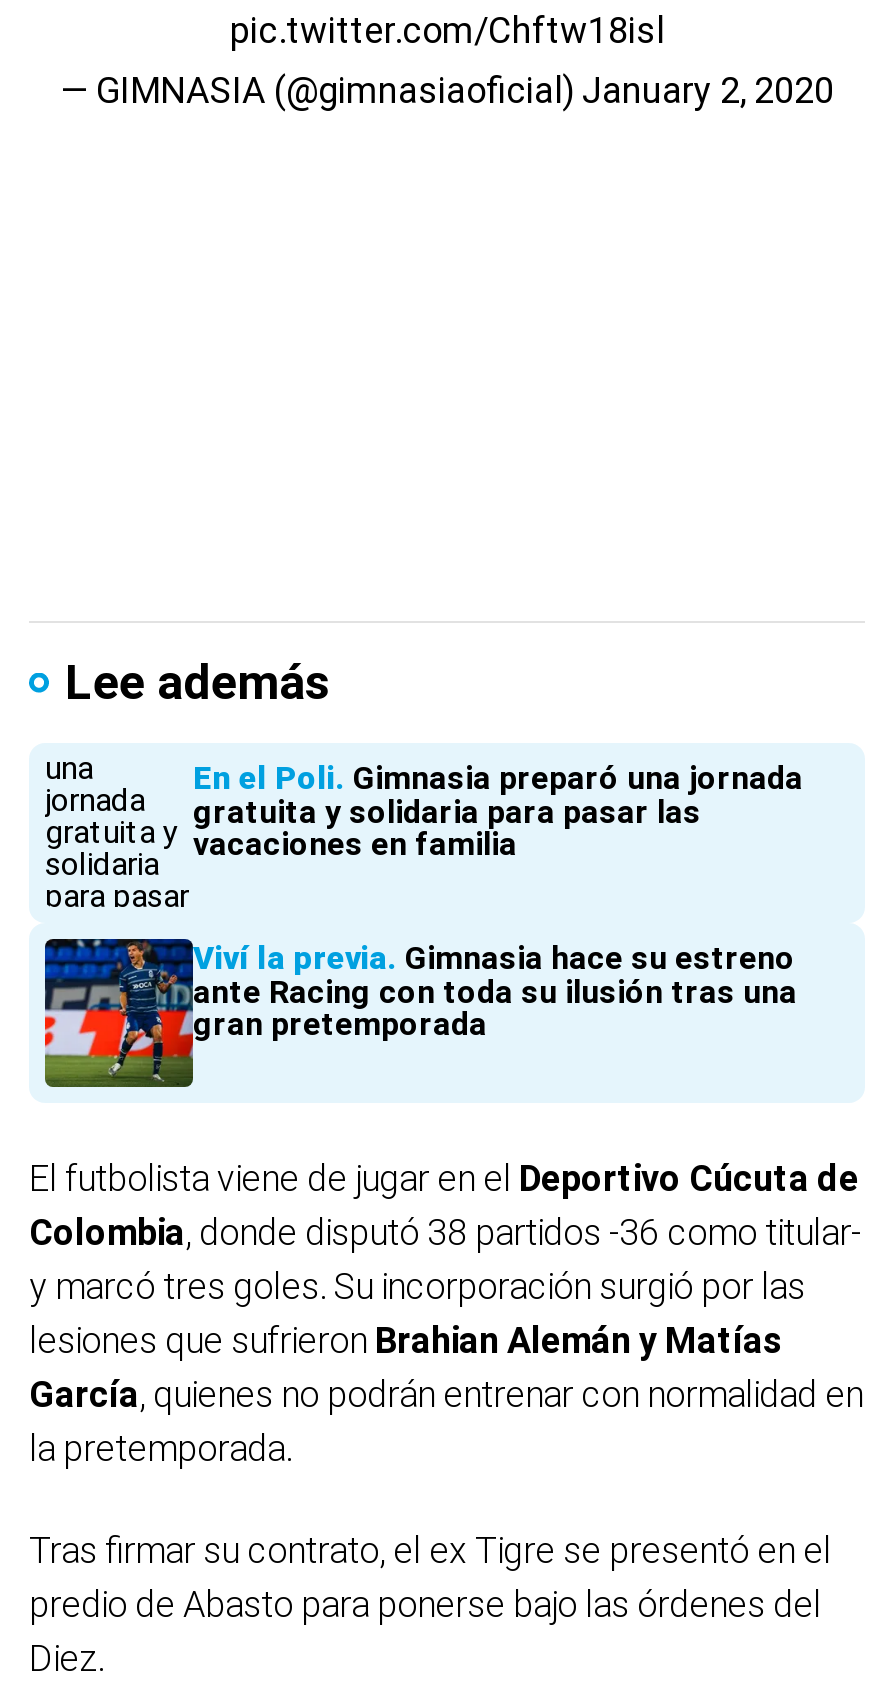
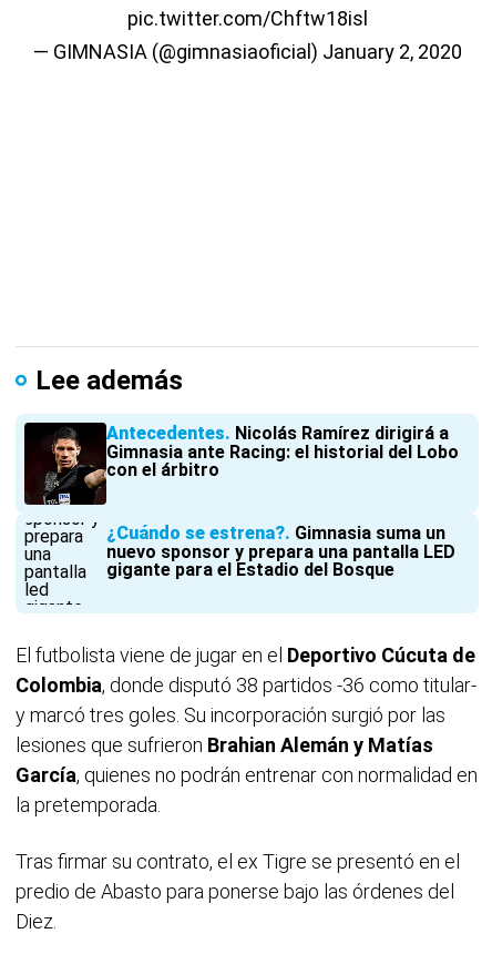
- [image]
- En el Poli Gimnasia preparó una jornada
- gratuita y solidaria para pasar las
- vacaciones en familia
+ [image]
+ Antecedentes Nicolás Ramírez dirigirá a
+ Gimnasia ante Racing: el historial del Lobo
+ con el árbitro

- [image]
- Viví la previa Gimnasia hace su estreno
- ante Racing con toda su ilusión tras una
- gran pretemporada
+ [image]
+ ¿Cuándo se estrena? Gimnasia suma un
+ nuevo sponsor y prepara una pantalla LED
+ gigante para el Estadio del Bosque
